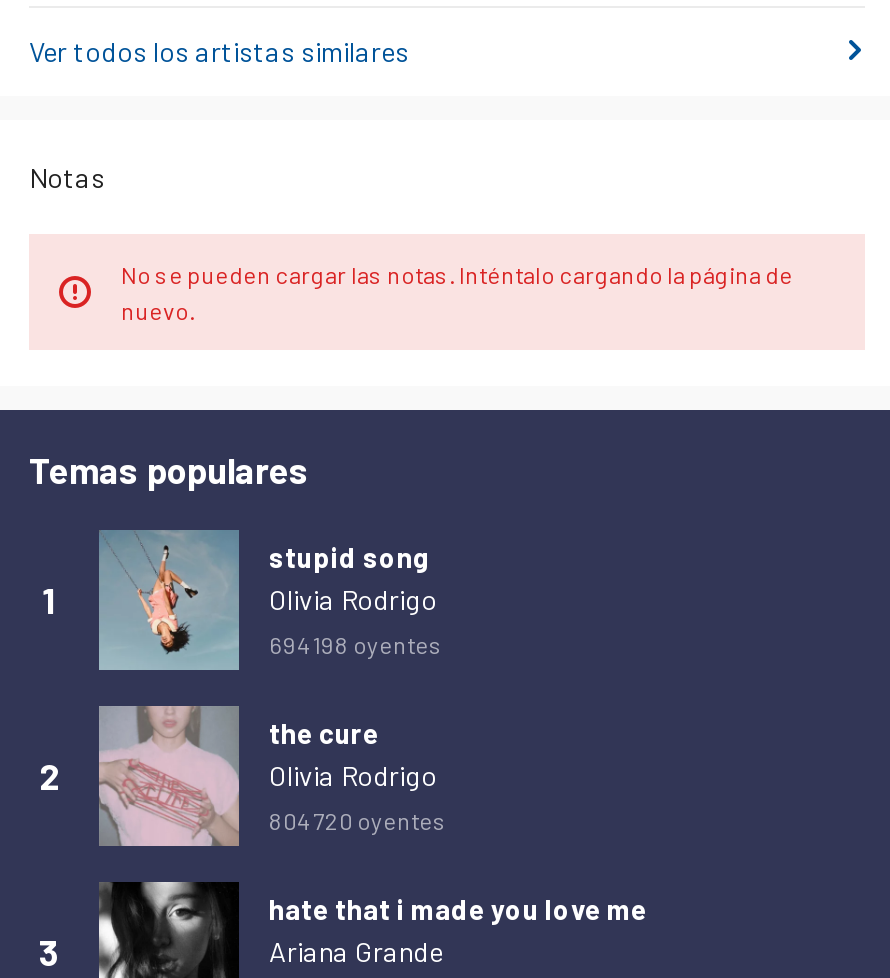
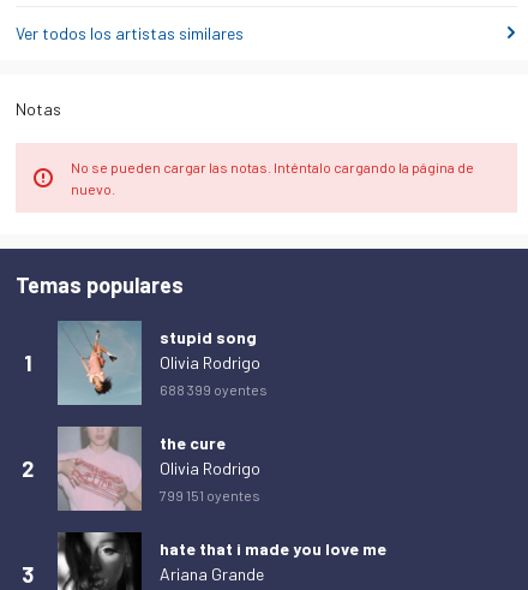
- 694 198 oyentes
+ 688 399 oyentes

- 804 720 oyentes
+ 799 151 oyentes
